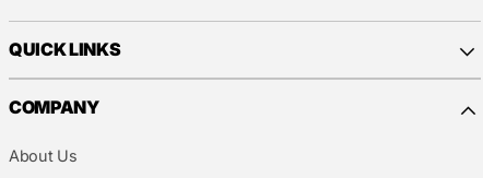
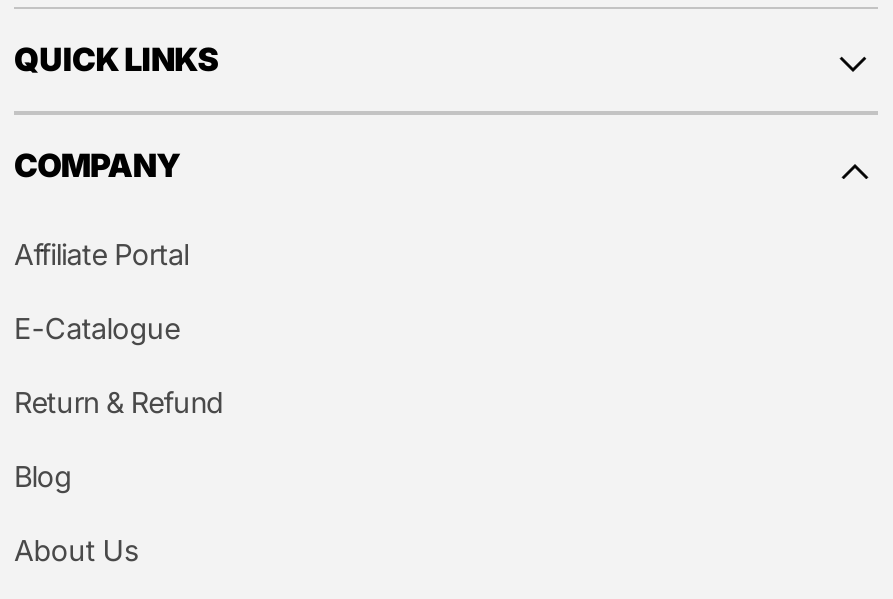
+ Affiliate Portal
+ E-Catalogue
+ Return & Refund
+ Blog
